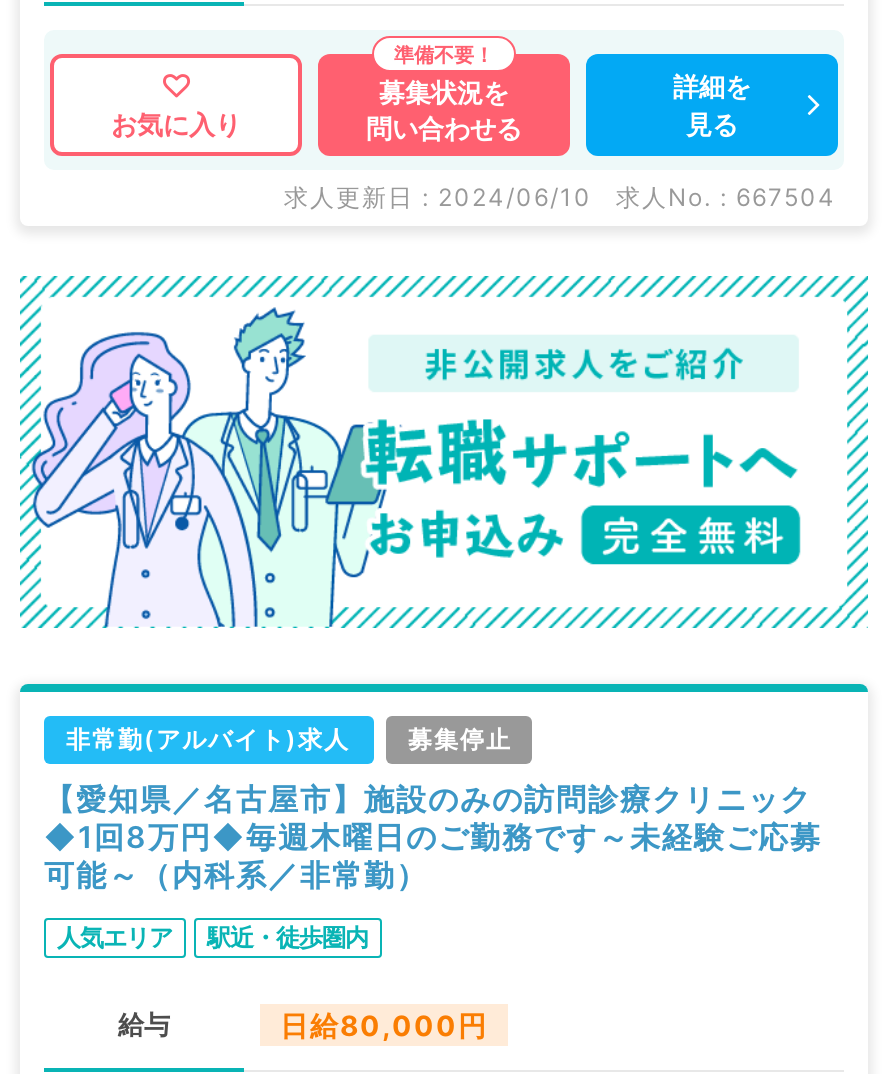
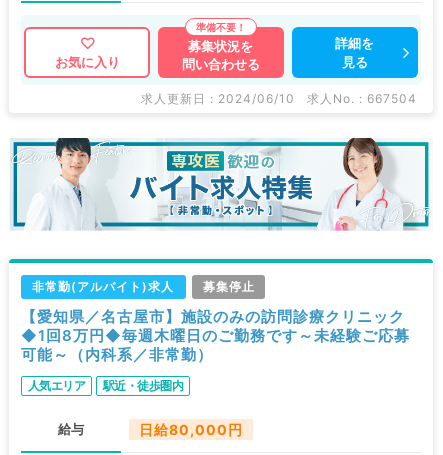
- [image]
+ [image]
